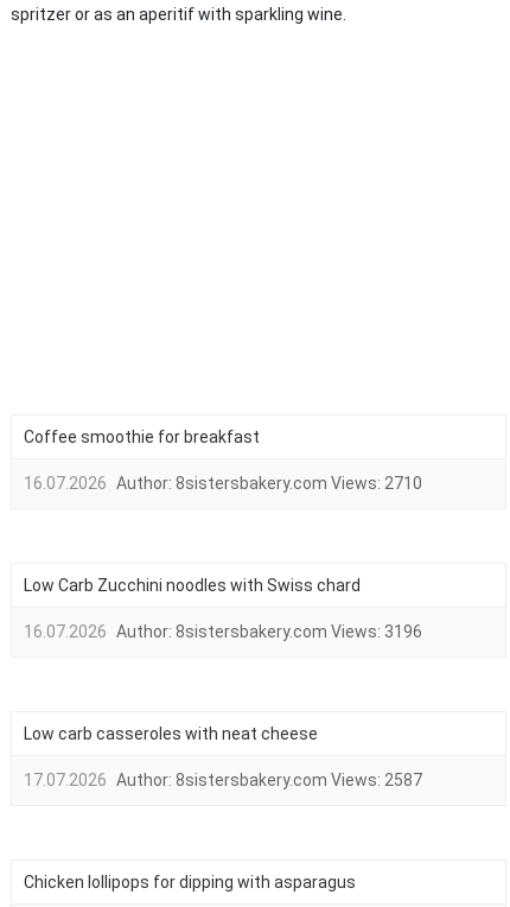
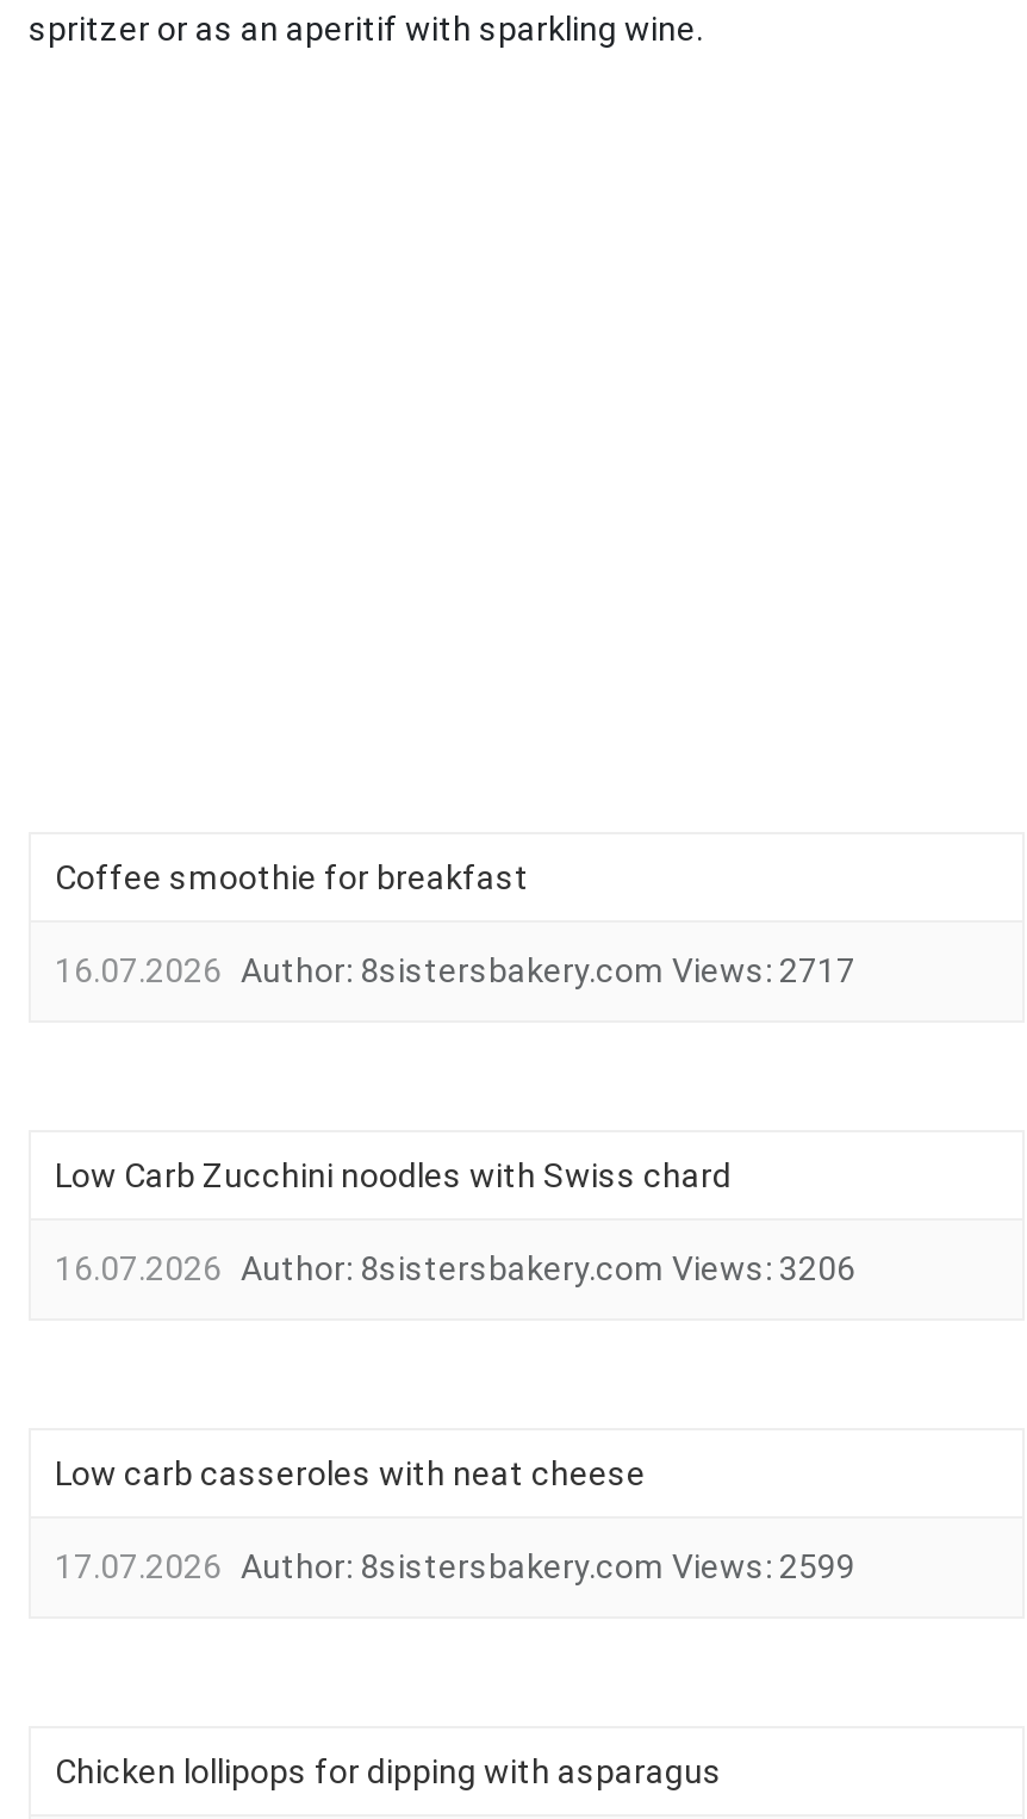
- 16.07.2026 Author: 8sistersbakery.com Views: 2710
+ 16.07.2026 Author: 8sistersbakery.com Views: 2717

- 16.07.2026 Author: 8sistersbakery.com Views: 3196
+ 16.07.2026 Author: 8sistersbakery.com Views: 3206

- 17.07.2026 Author: 8sistersbakery.com Views: 2587
+ 17.07.2026 Author: 8sistersbakery.com Views: 2599
